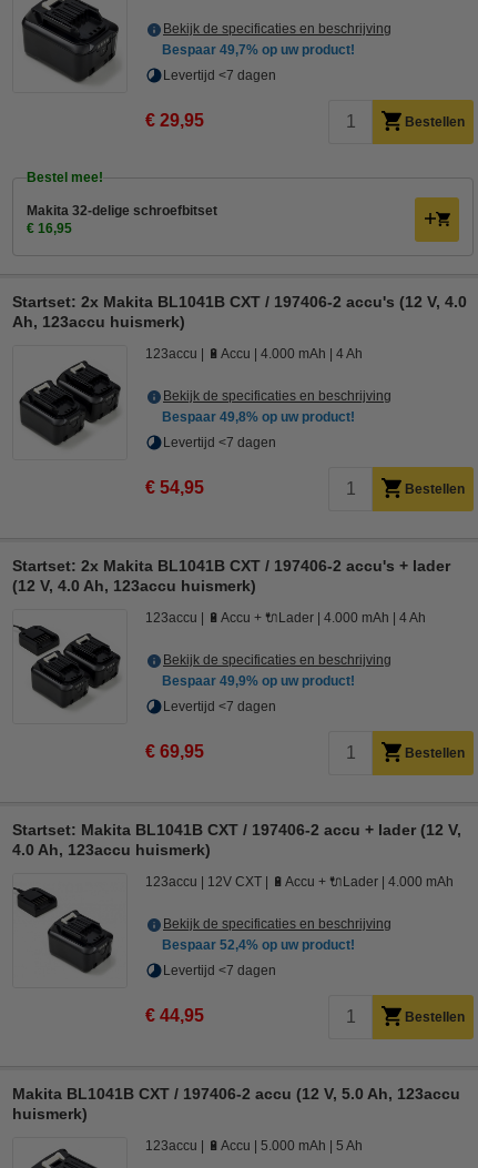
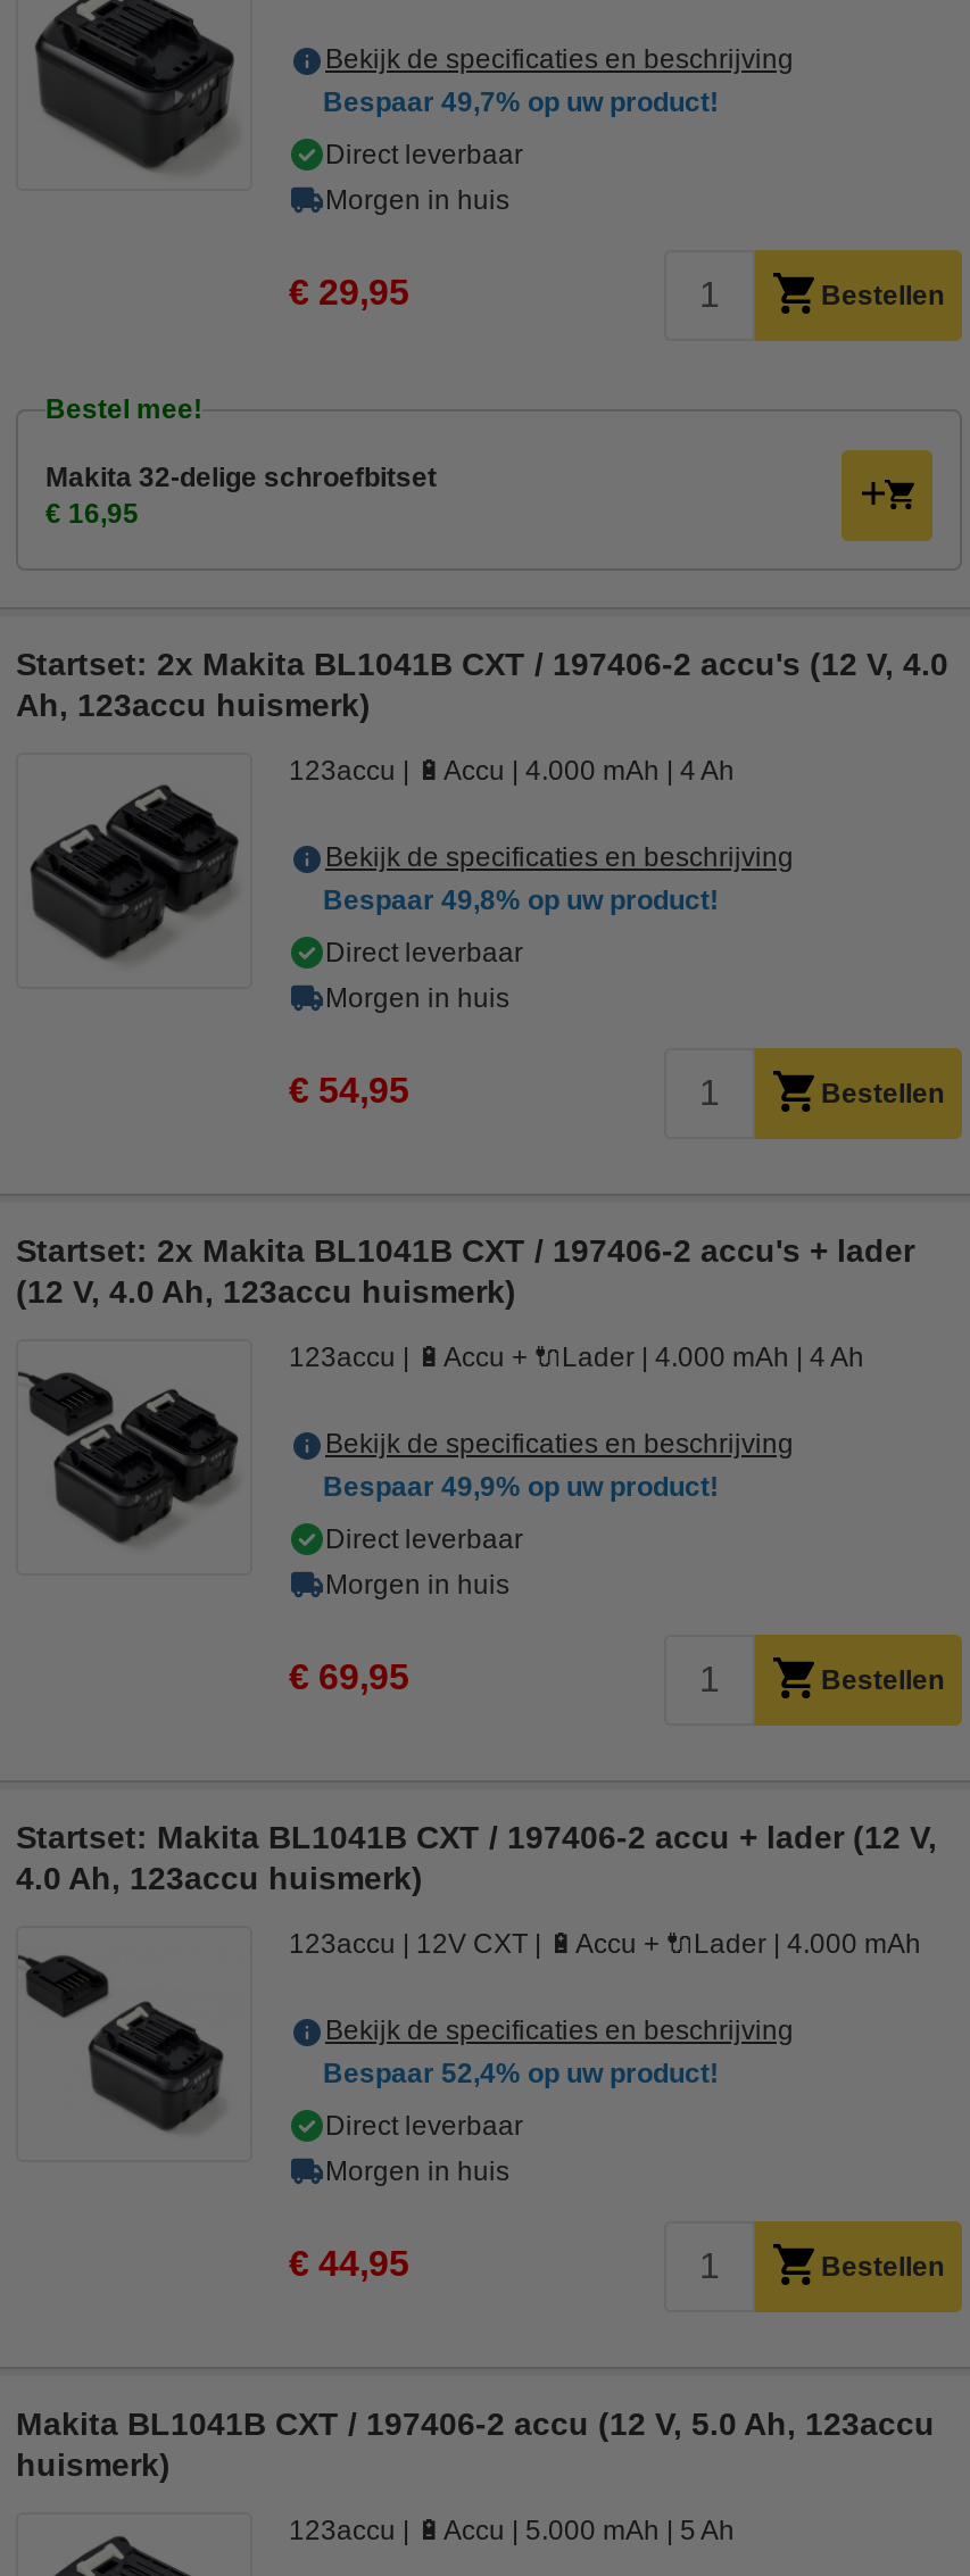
- Levertijd <7 dagen
+ Direct leverbaar
+ Morgen in huis

- Levertijd <7 dagen
+ Direct leverbaar
+ Morgen in huis

- Levertijd <7 dagen
+ Direct leverbaar
+ Morgen in huis

- Levertijd <7 dagen
+ Direct leverbaar
+ Morgen in huis
